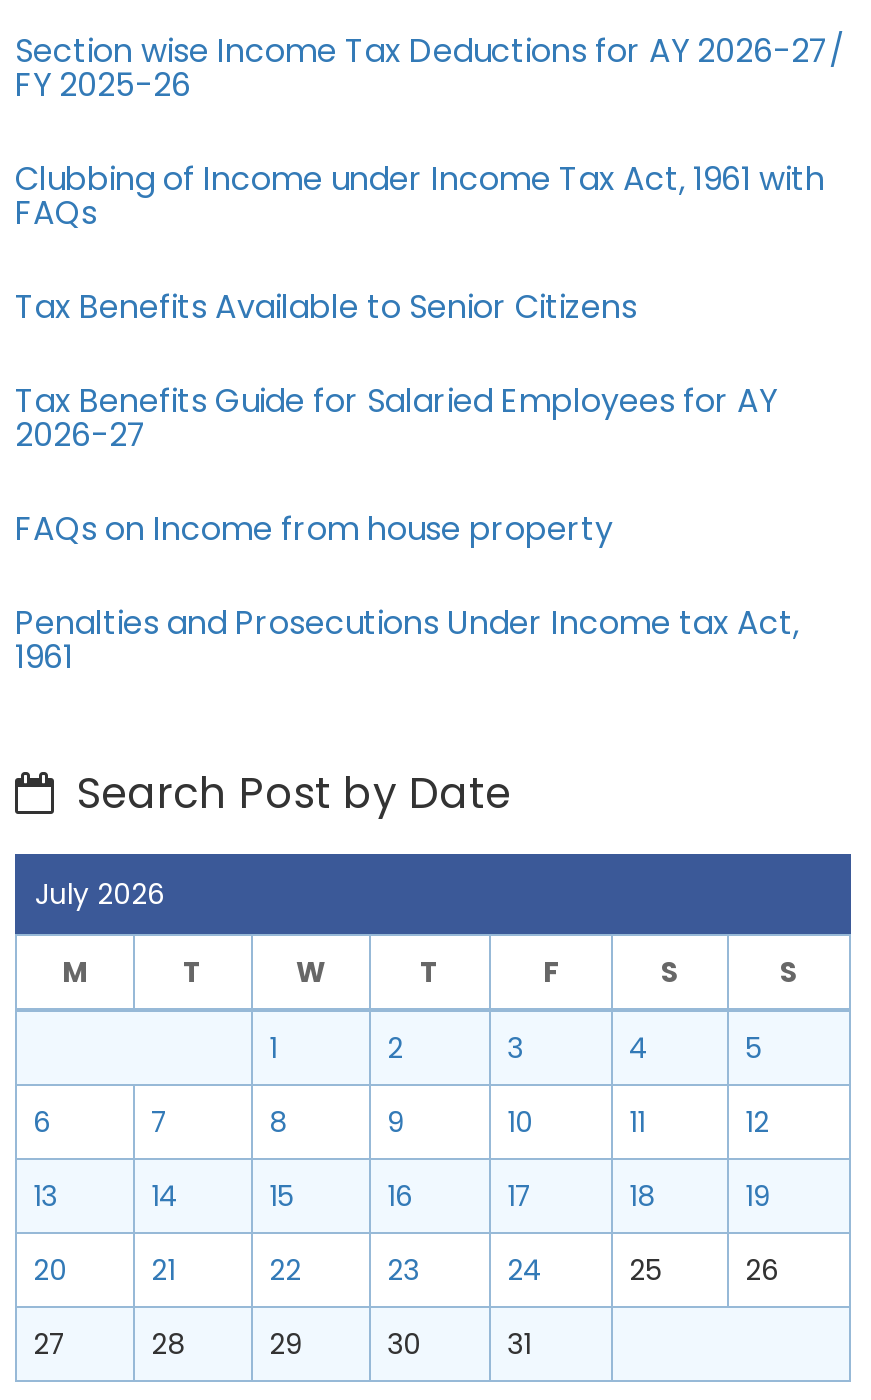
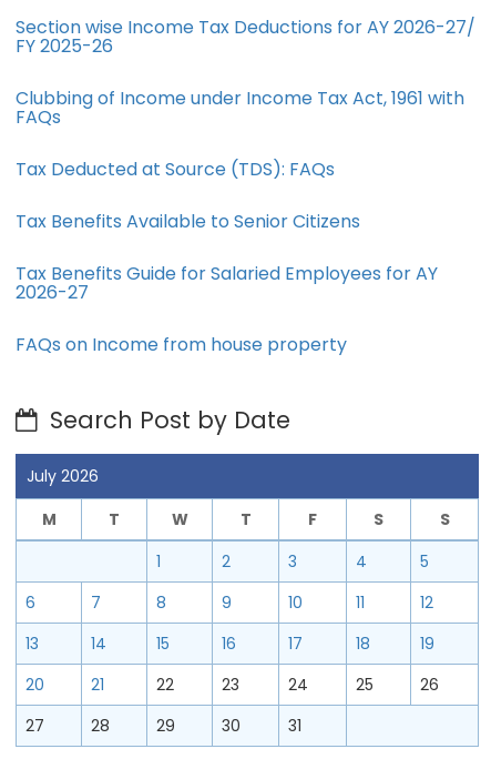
+ Tax Deducted at Source (TDS): FAQs

moved down: Tax Benefits Available to Senior Citizens | Tax Benefits Guide for Salaried Employees for AY | 2026-27 | FAQs on Income from house property

- Penalties and Prosecutions Under Income tax Act,
- 1961
